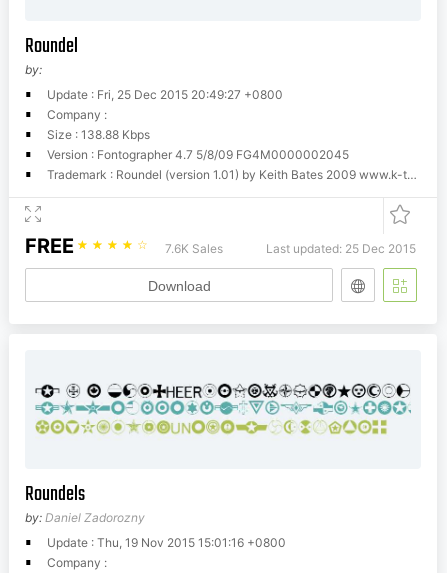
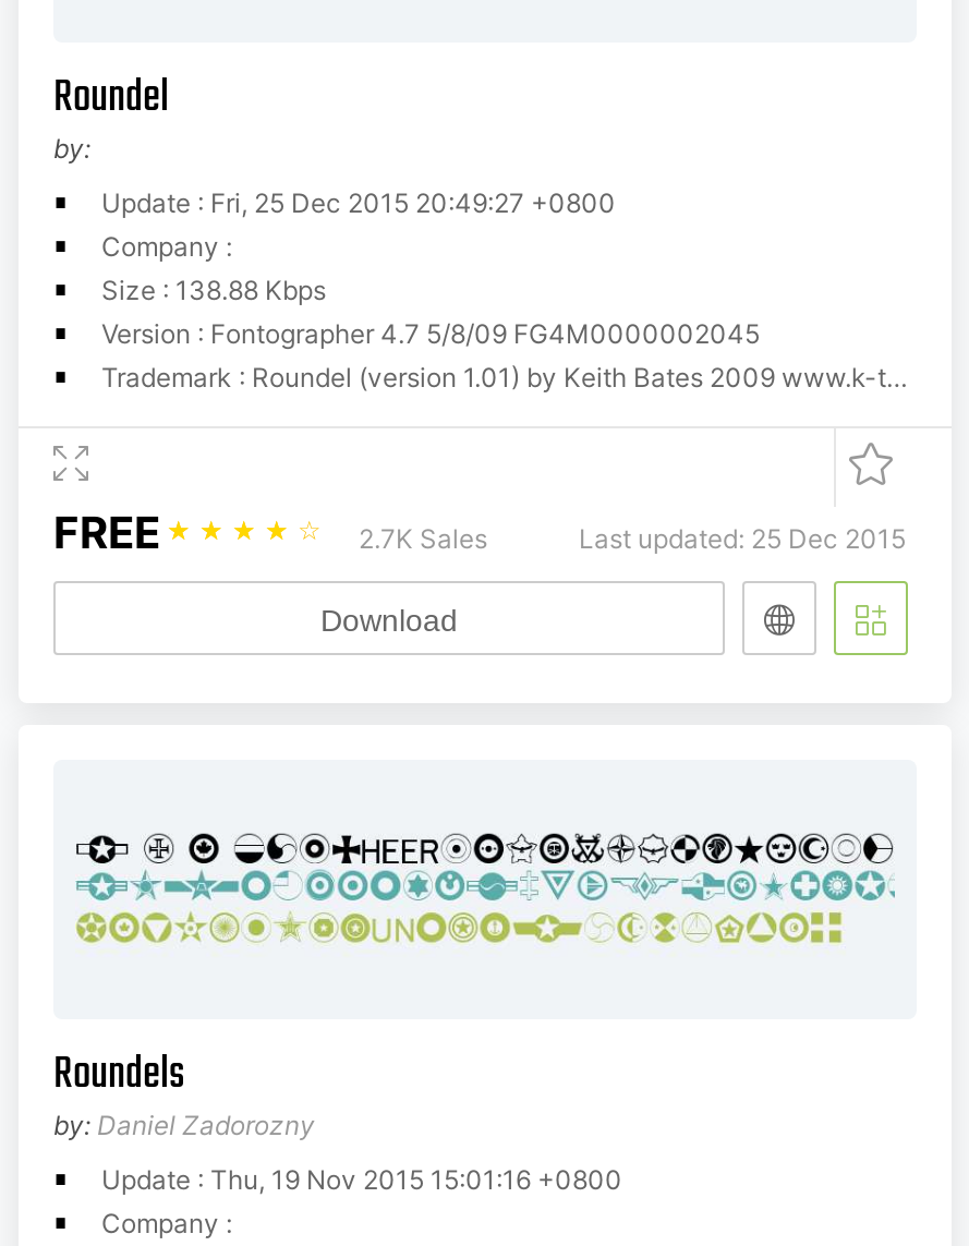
- 7.6K Sales
+ 2.7K Sales
